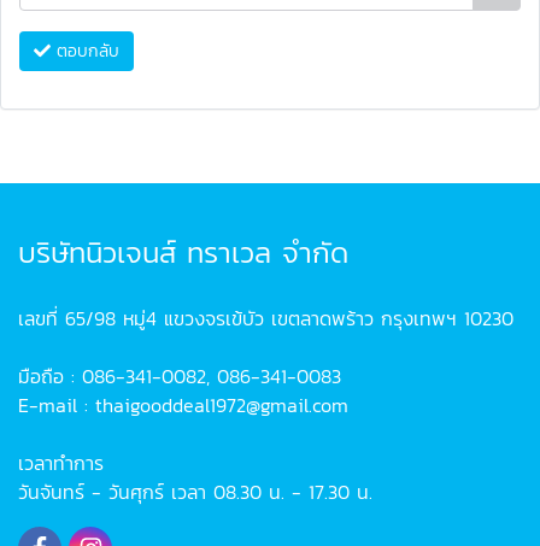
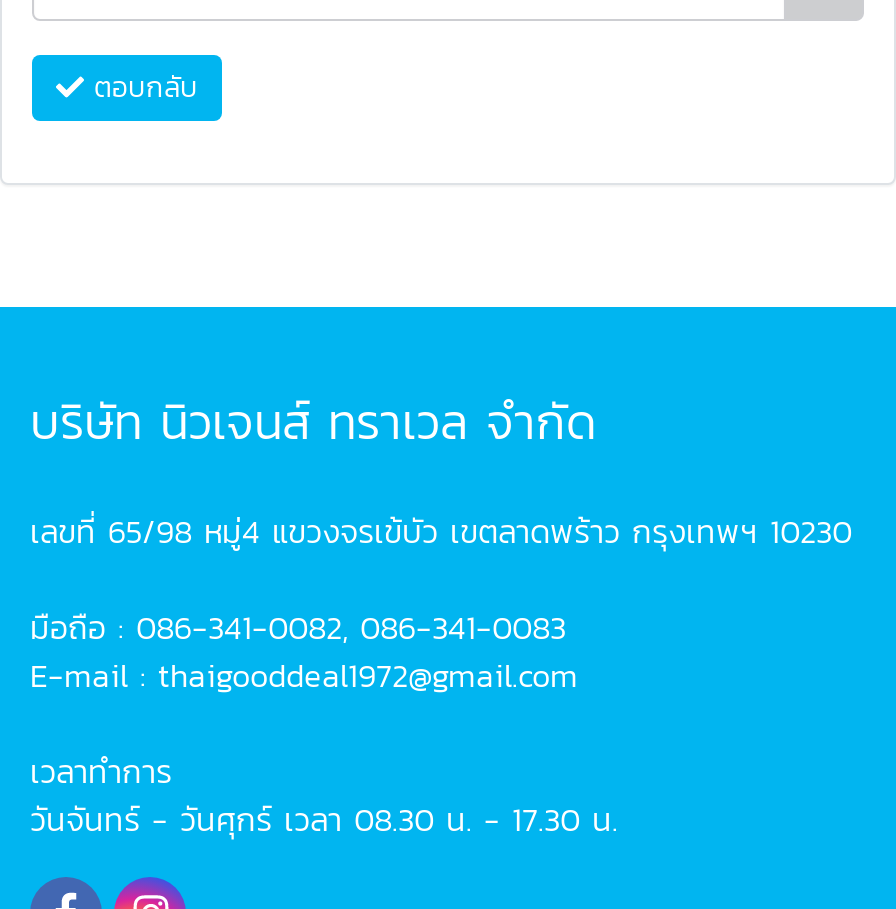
- บริษัทนิวเจนส์ ทราเวล จำกัด
+ บริษัท นิวเจนส์ ทราเวล จำกัด
